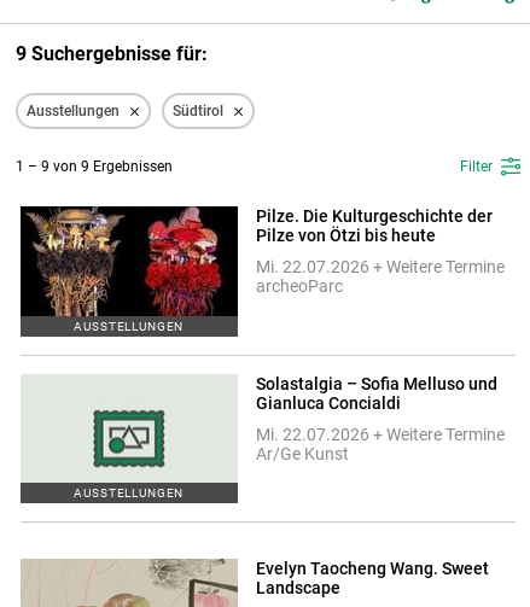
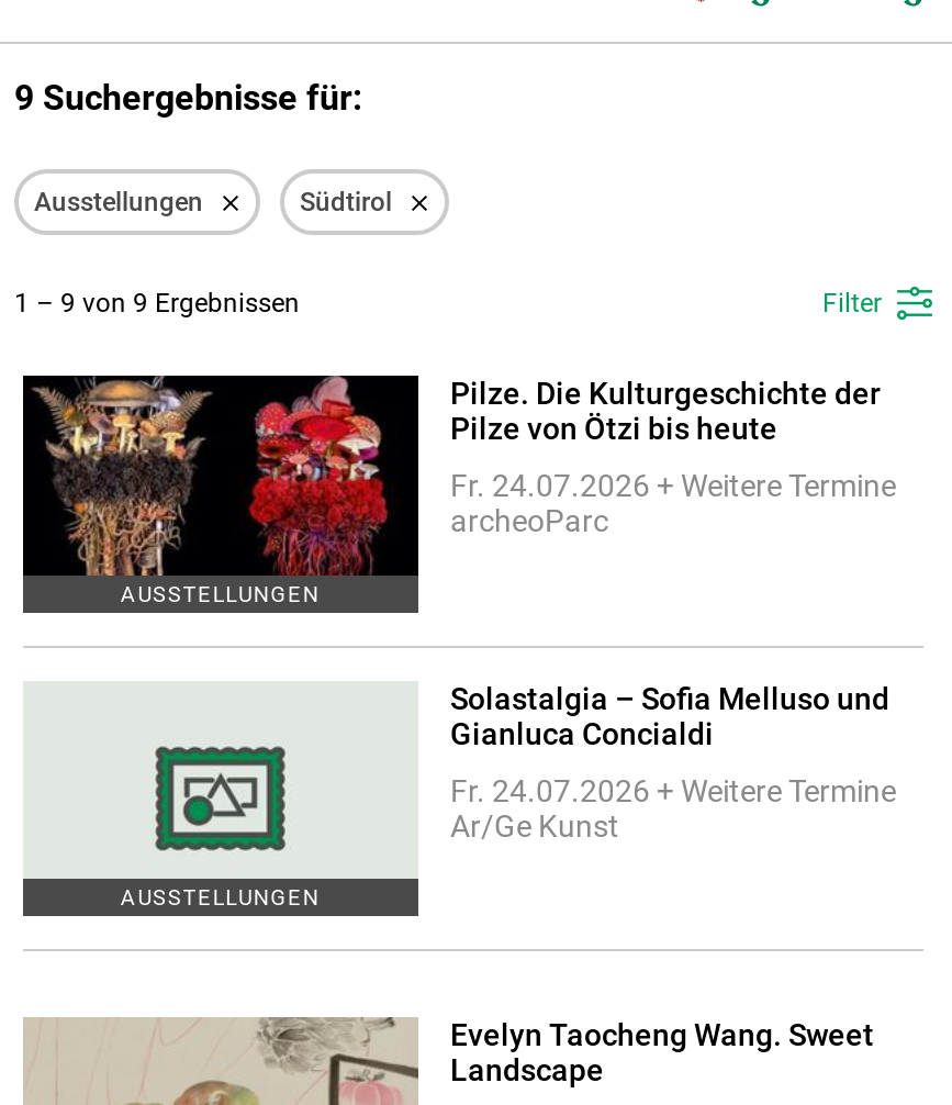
- Mi. 22.07.2026 + Weitere Termine
+ Fr. 24.07.2026 + Weitere Termine

- Mi. 22.07.2026 + Weitere Termine
+ Fr. 24.07.2026 + Weitere Termine
